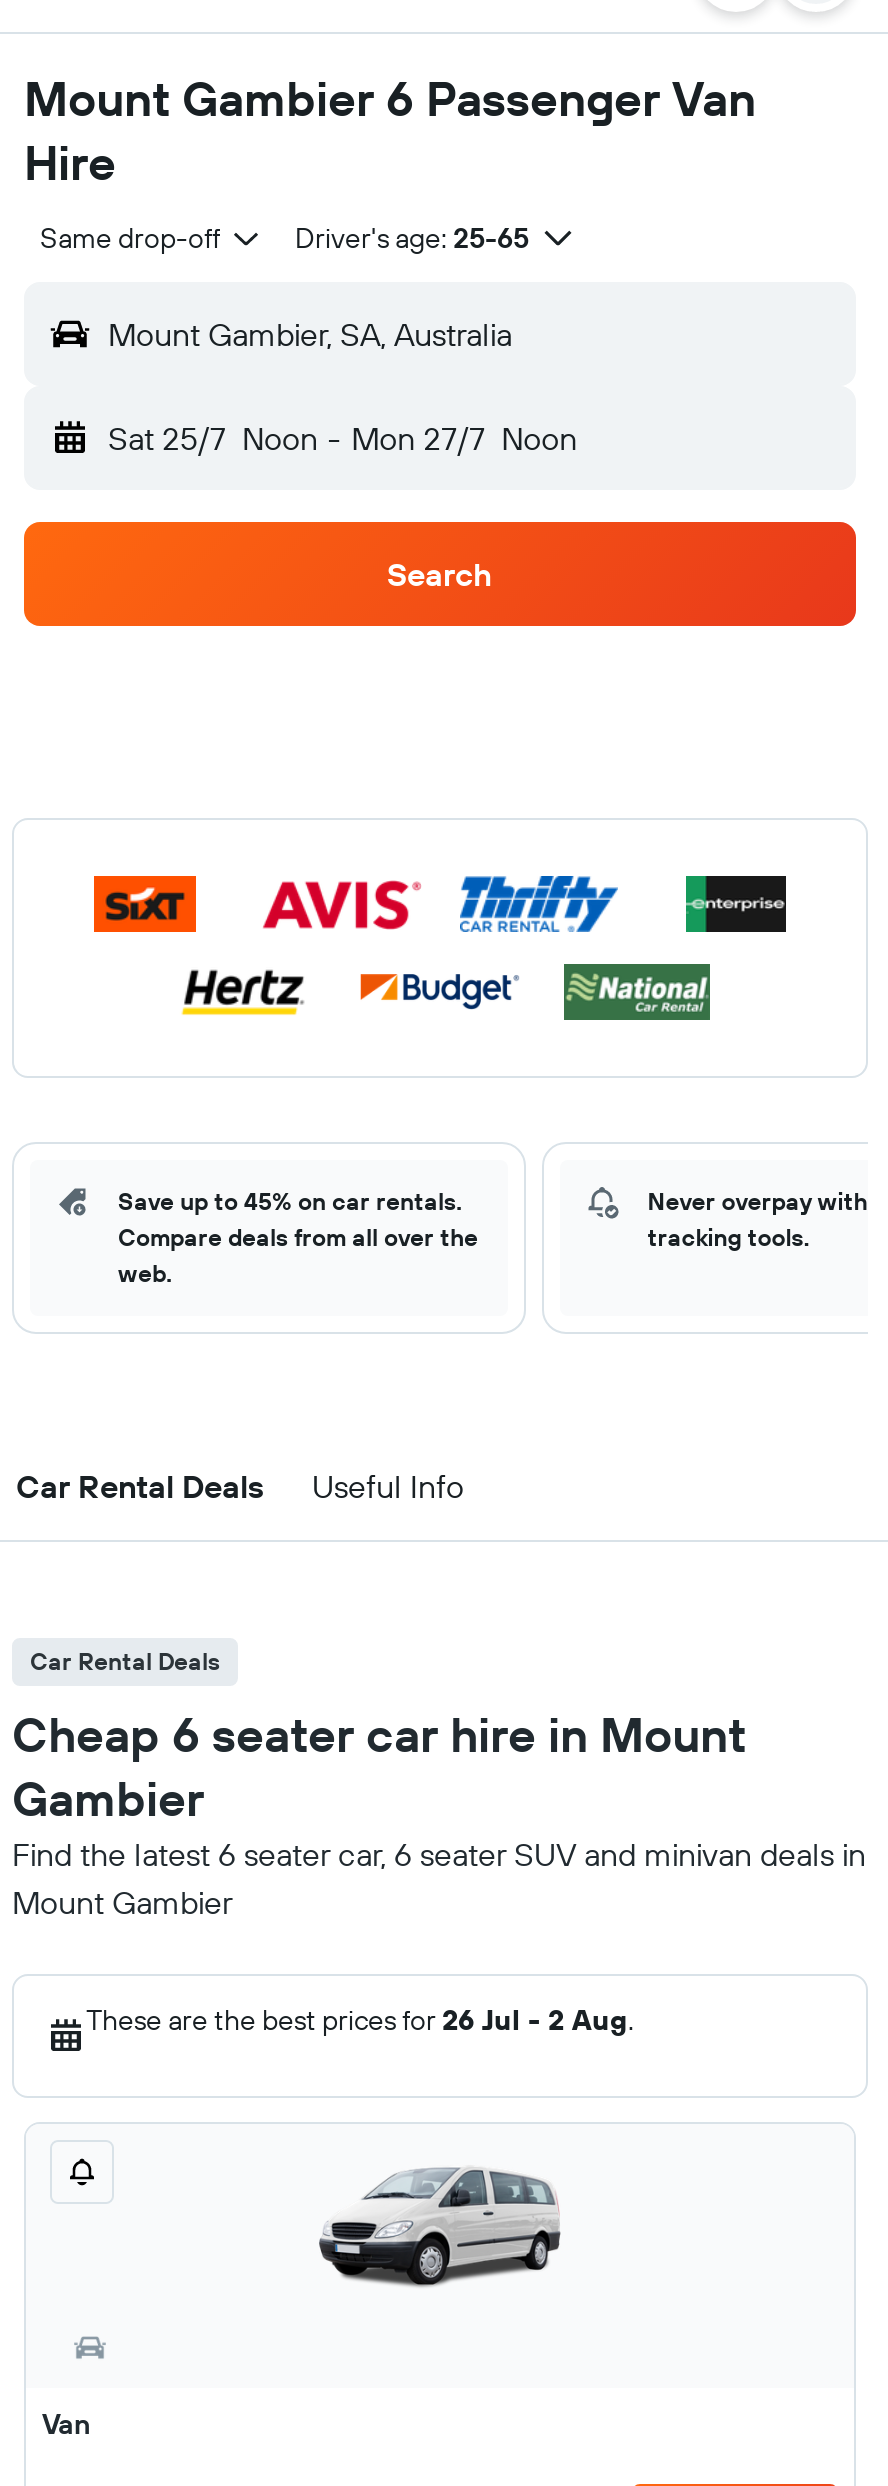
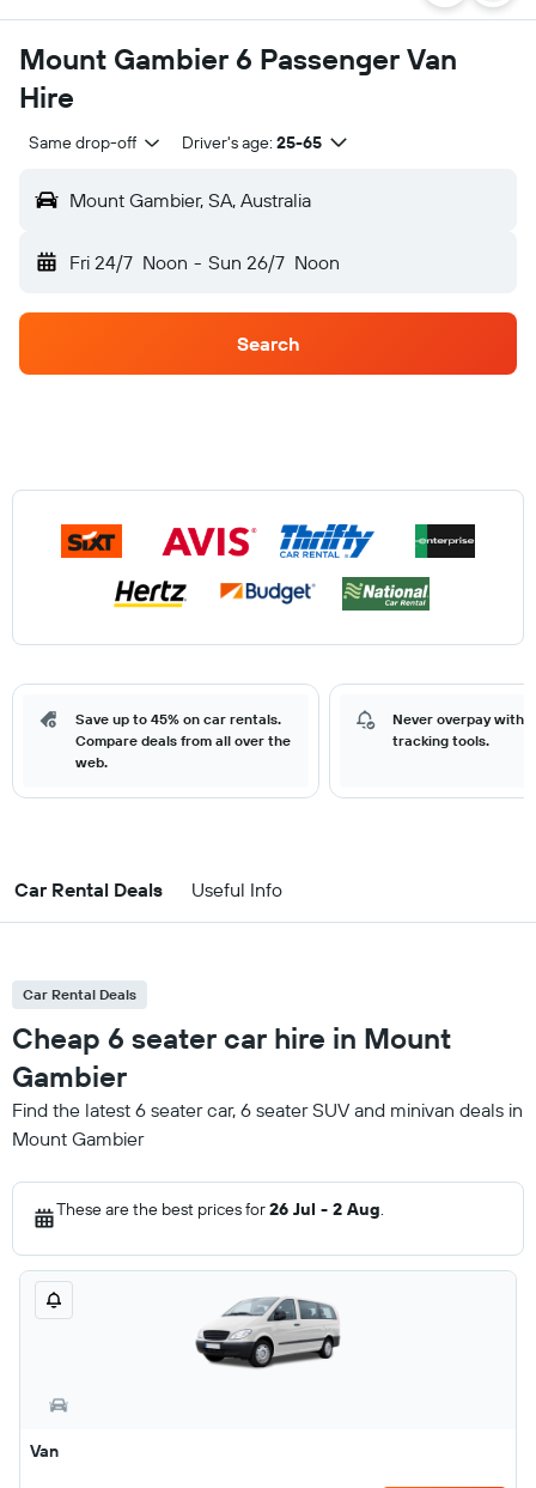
- Sat 25/7 Noon - Mon 27/7 Noon
+ Fri 24/7 Noon - Sun 26/7 Noon
